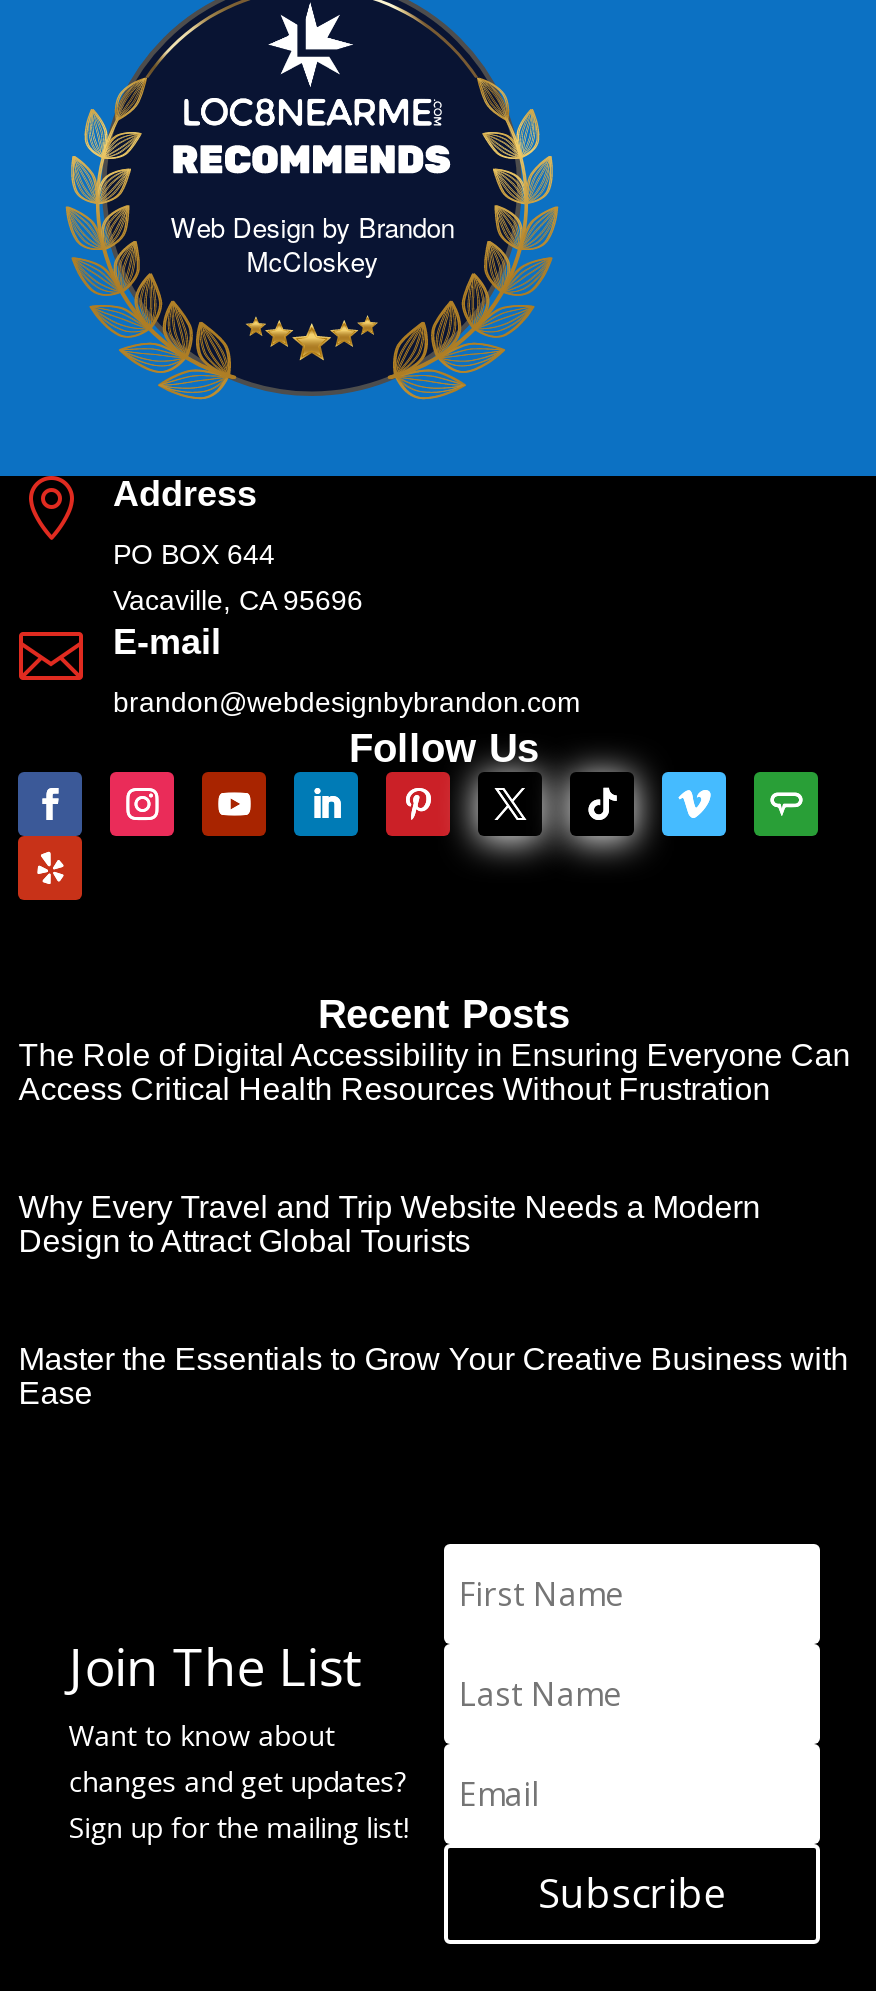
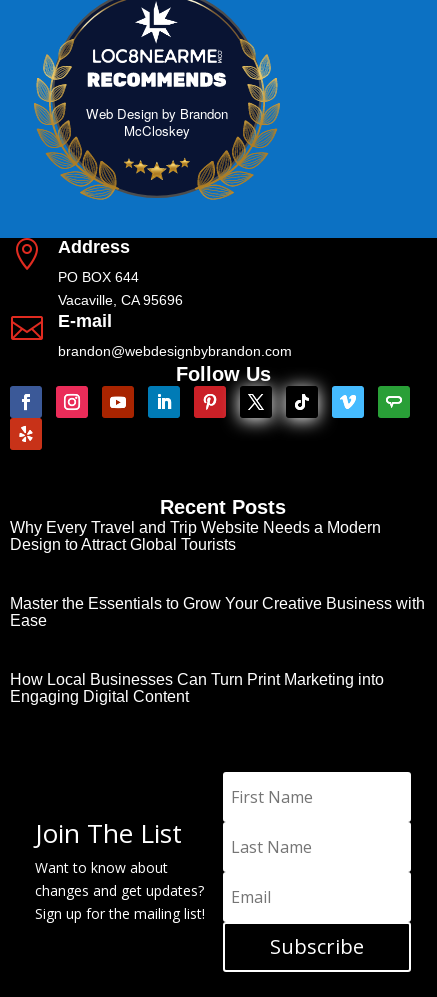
- The Role of Digital Accessibility in Ensuring Everyone Can
- Access Critical Health Resources Without Frustration

moved up: Why Every Travel and Trip Website Needs a Modern | Design to Attract Global Tourists | Master the Essentials to Grow Your Creative Business with | Ease

+ How Local Businesses Can Turn Print Marketing into
+ Engaging Digital Content
